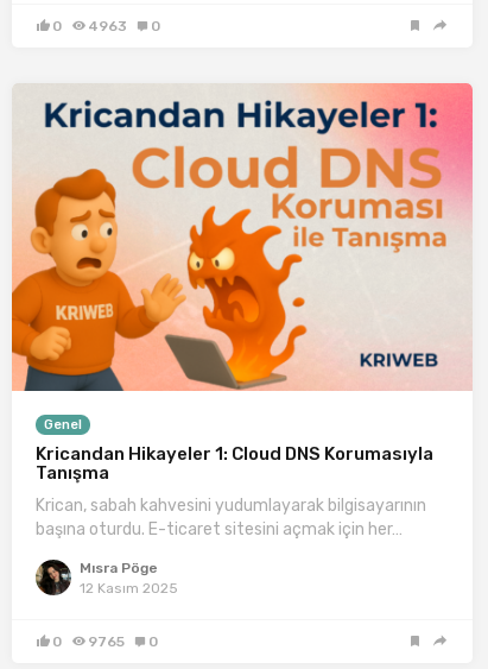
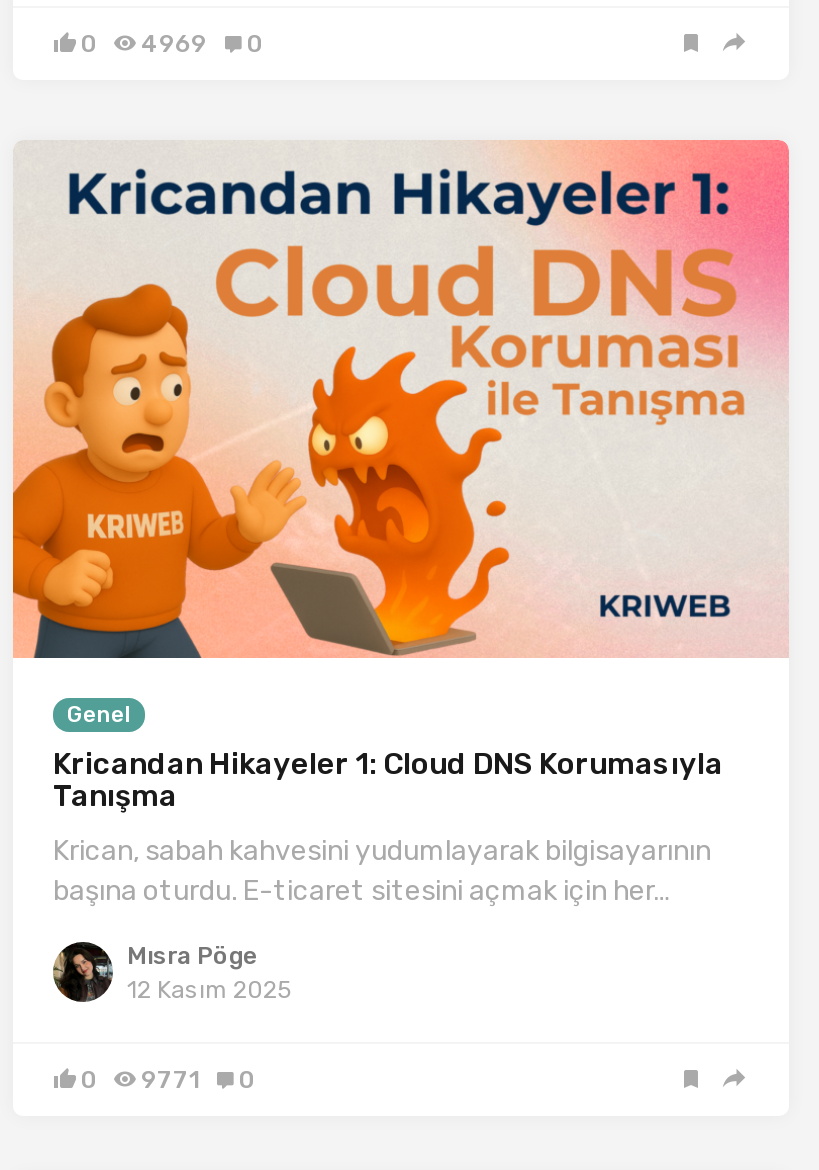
- 0 4963 0
+ 0 4969 0

- 0 9765 0
+ 0 9771 0
